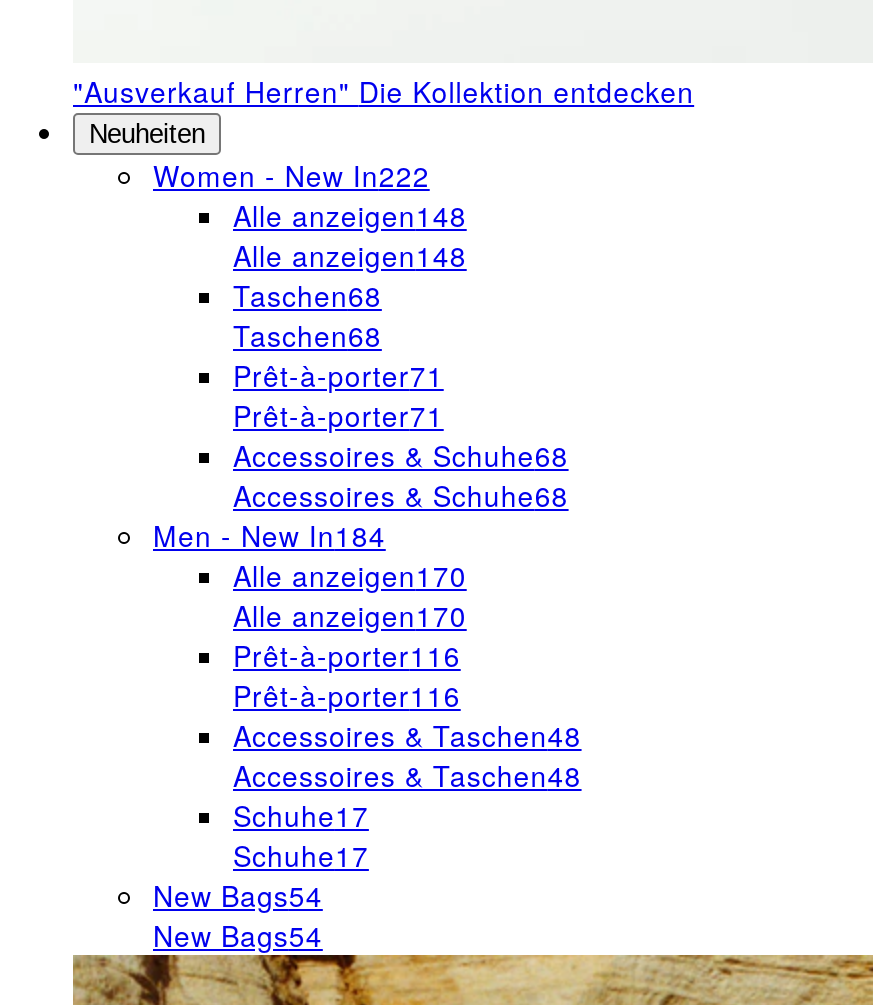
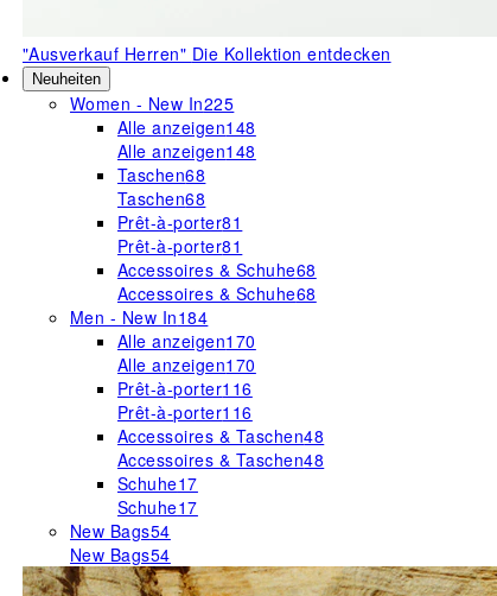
- Women - New In222
+ Women - New In225

- Prêt-à-porter71
+ Prêt-à-porter81

- Prêt-à-porter71
+ Prêt-à-porter81
